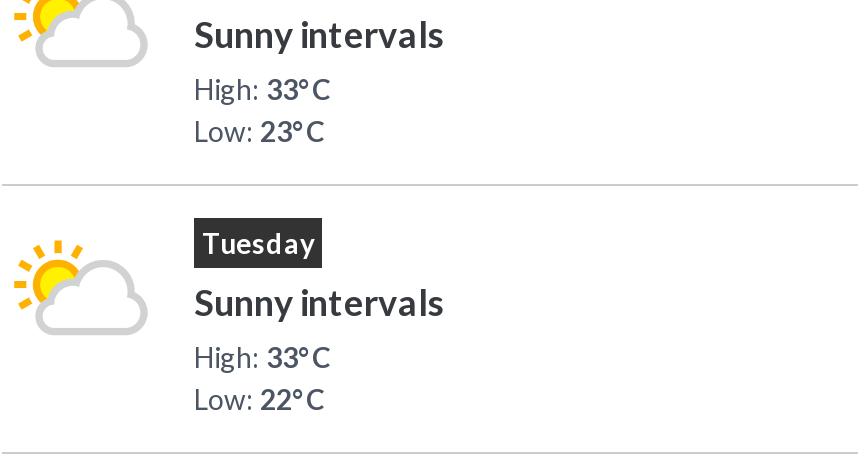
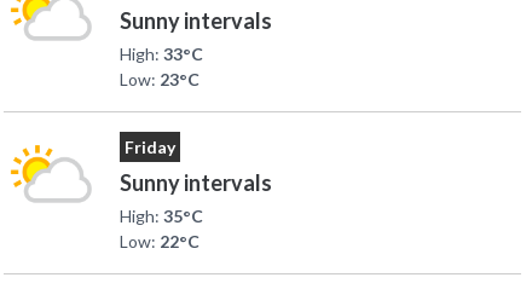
- Tuesday
+ Friday

- High: 33°C
+ High: 35°C
